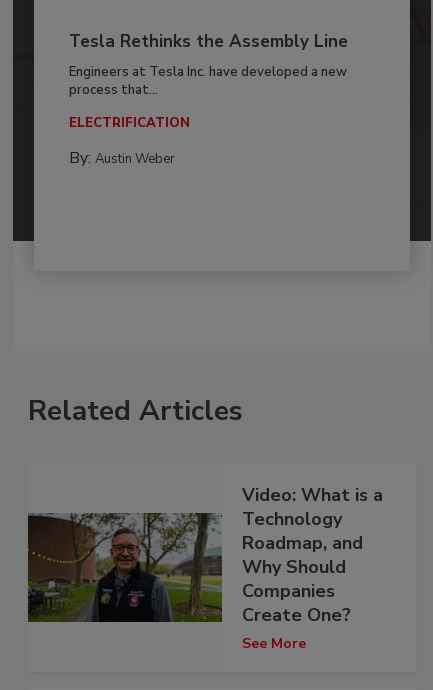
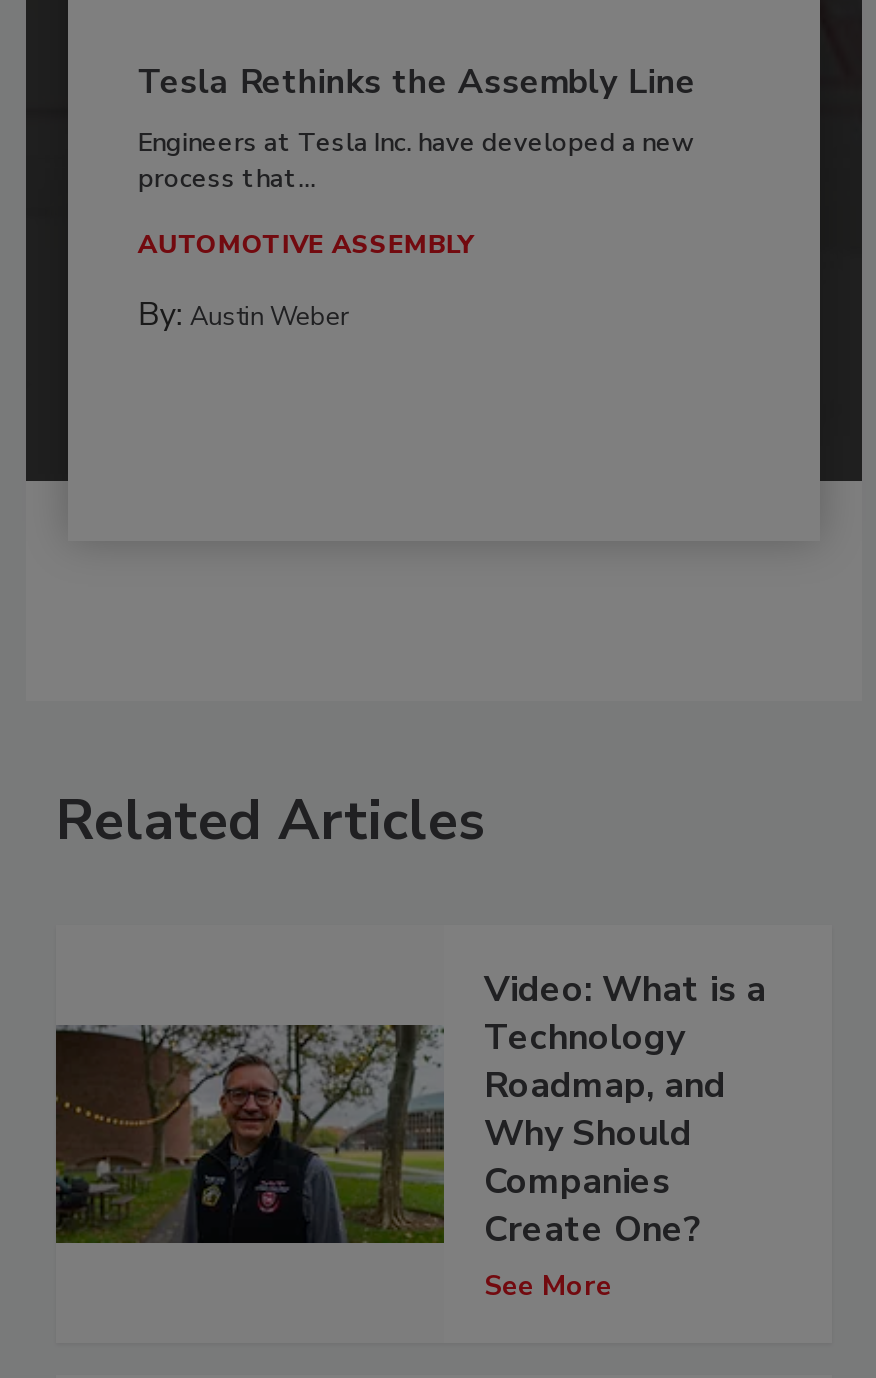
- ELECTRIFICATION
+ AUTOMOTIVE ASSEMBLY
